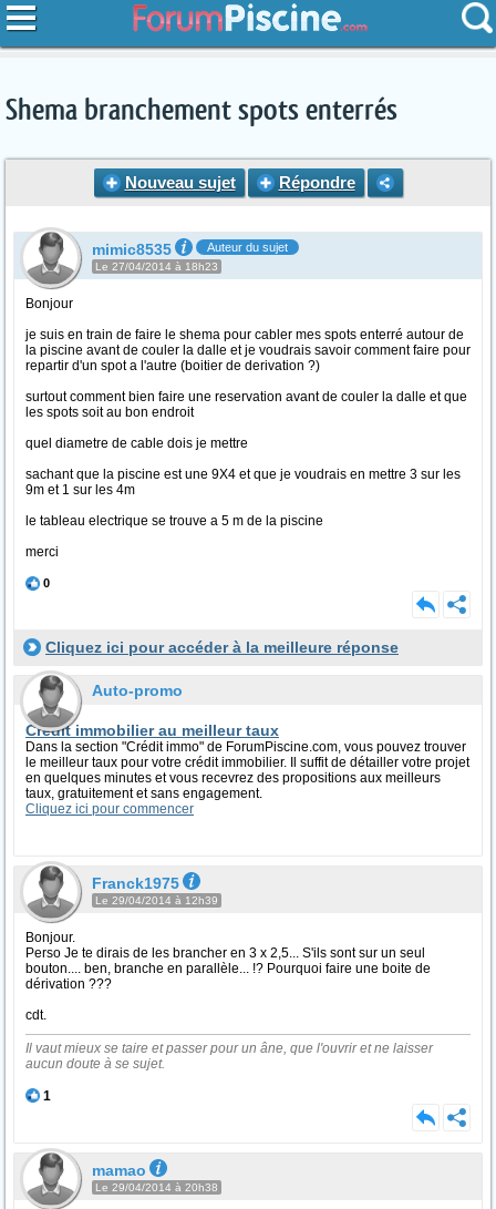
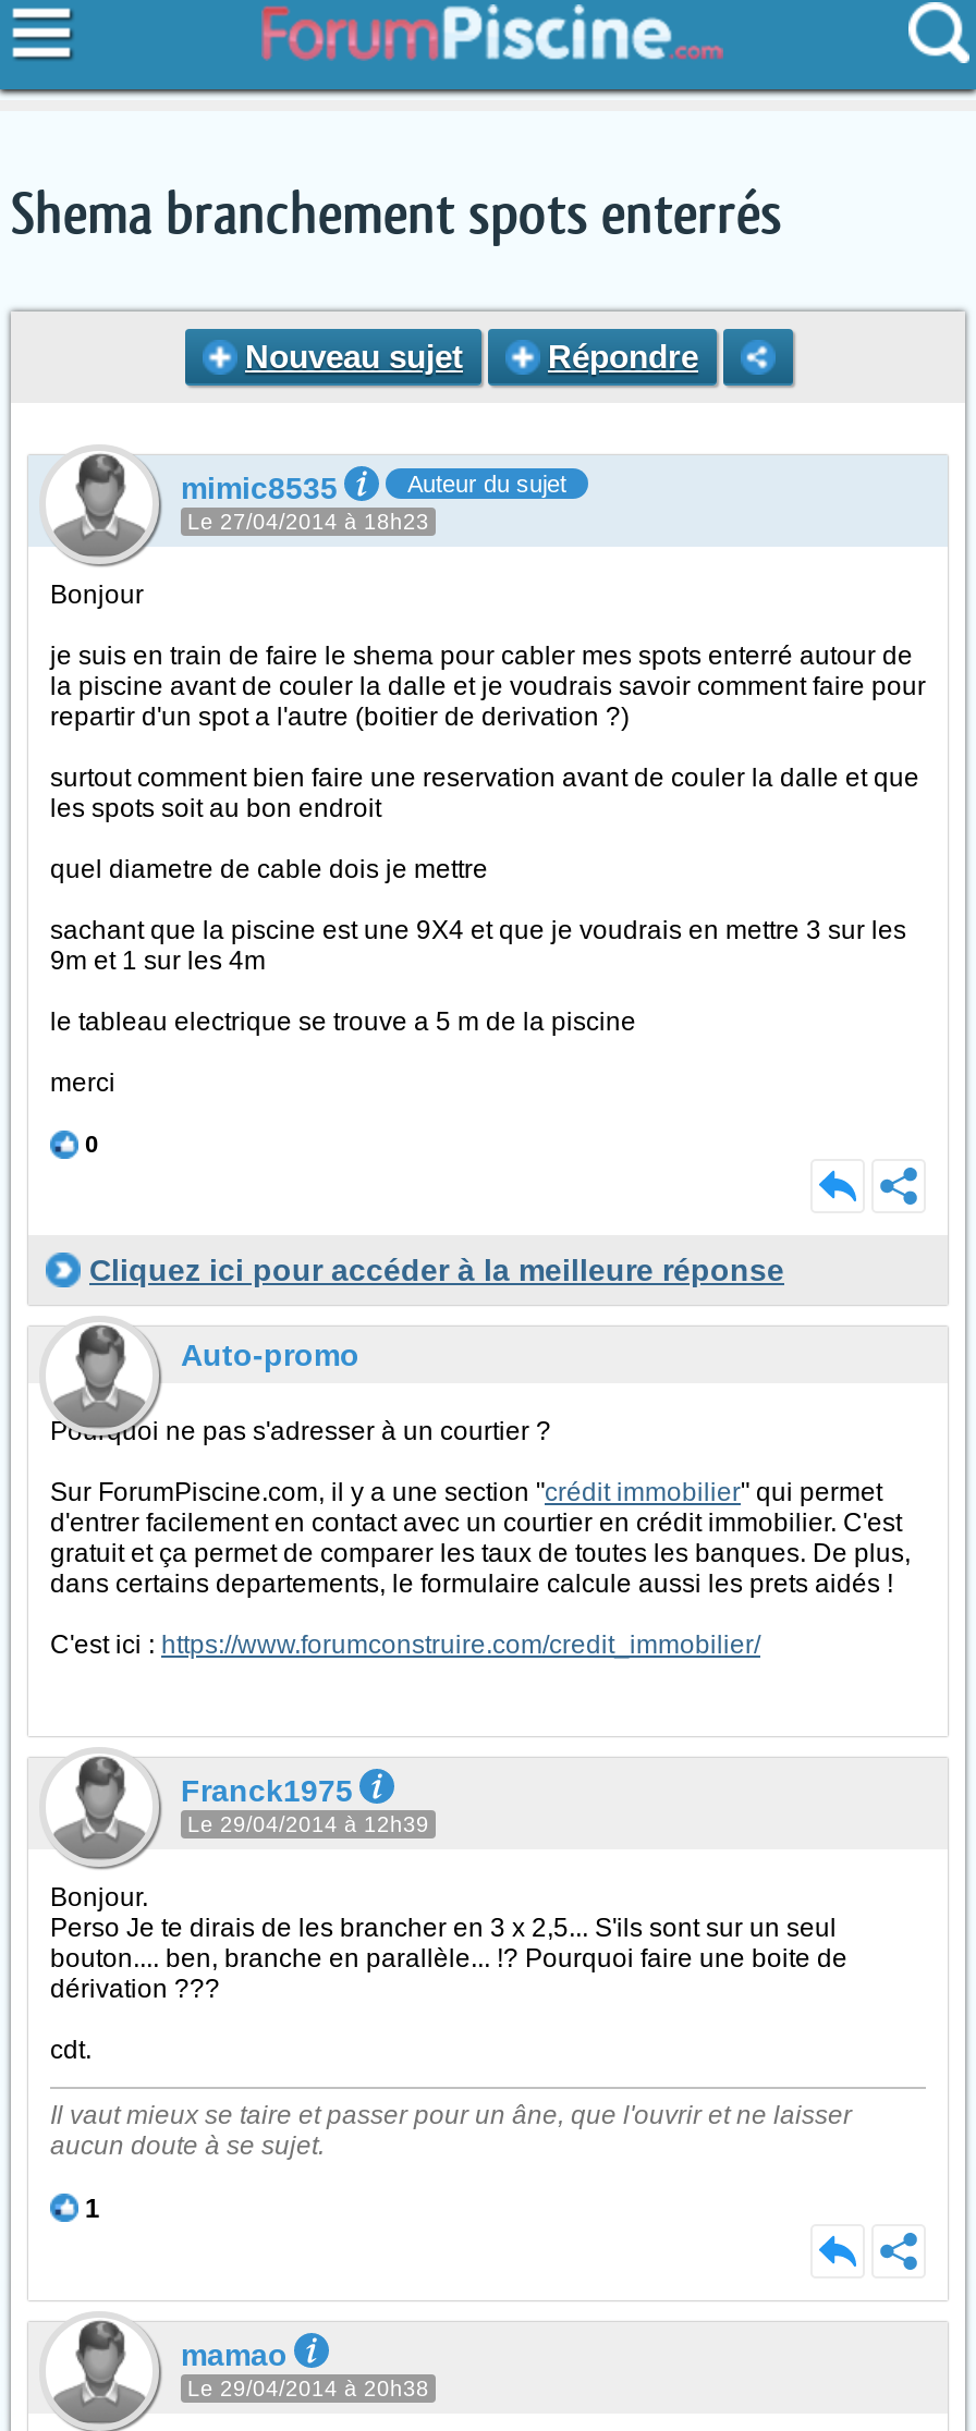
- Crédit immobilier au meilleur taux
- Dans la section "Crédit immo" de ForumPiscine.com, vous pouvez trouver
- le meilleur taux pour votre crédit immobilier. Il suffit de détailler votre projet
- en quelques minutes et vous recevrez des propositions aux meilleurs
- taux, gratuitement et sans engagement.
- Cliquez ici pour commencer
+ Pourquoi ne pas s'adresser à un courtier ?
+ Sur ForumPiscine.com, il y a une section "crédit immobilier" qui permet
+ d'entrer facilement en contact avec un courtier en crédit immobilier. C'est
+ gratuit et ça permet de comparer les taux de toutes les banques. De plus,
+ dans certains departements, le formulaire calcule aussi les prets aidés !
+ C'est ici : https://www.forumconstruire.com/credit_immobilier/
